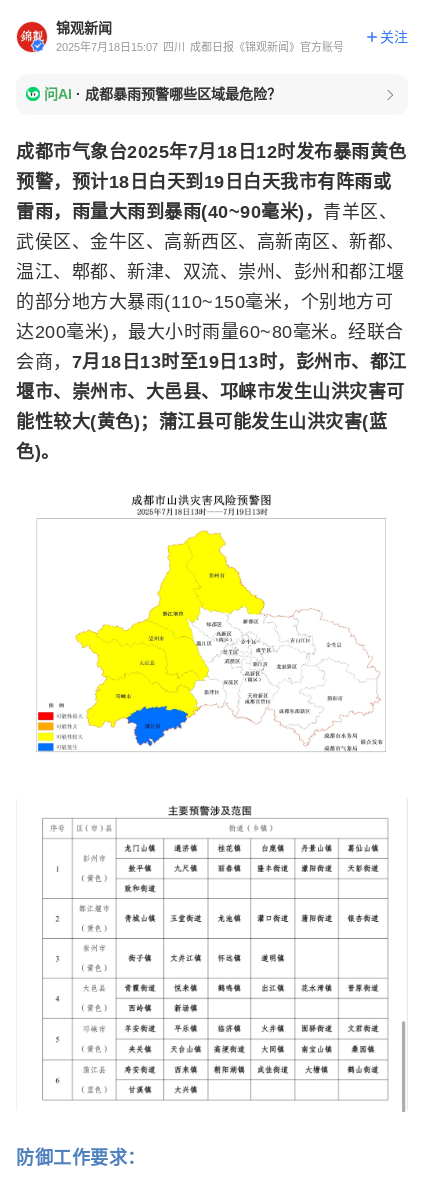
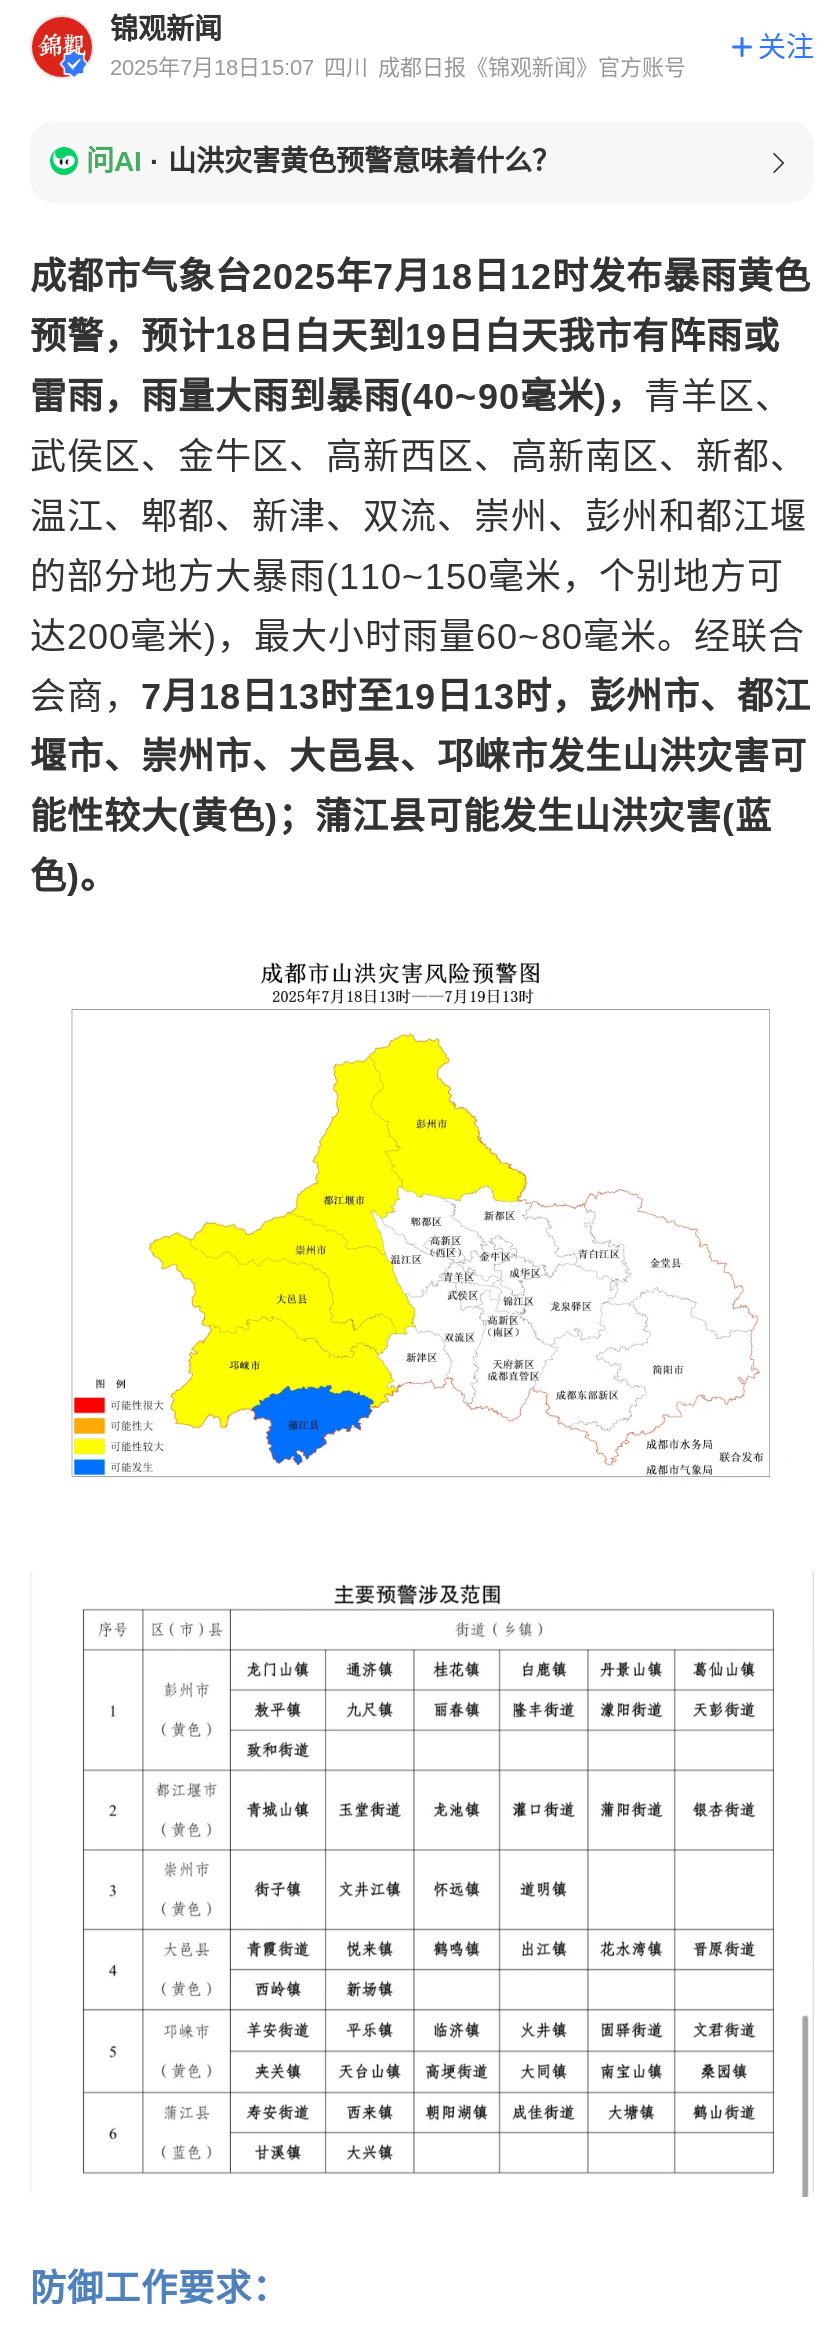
- 问AI ·成都暴雨预警哪些区域最危险？
+ 问AI ·山洪灾害黄色预警意味着什么？
